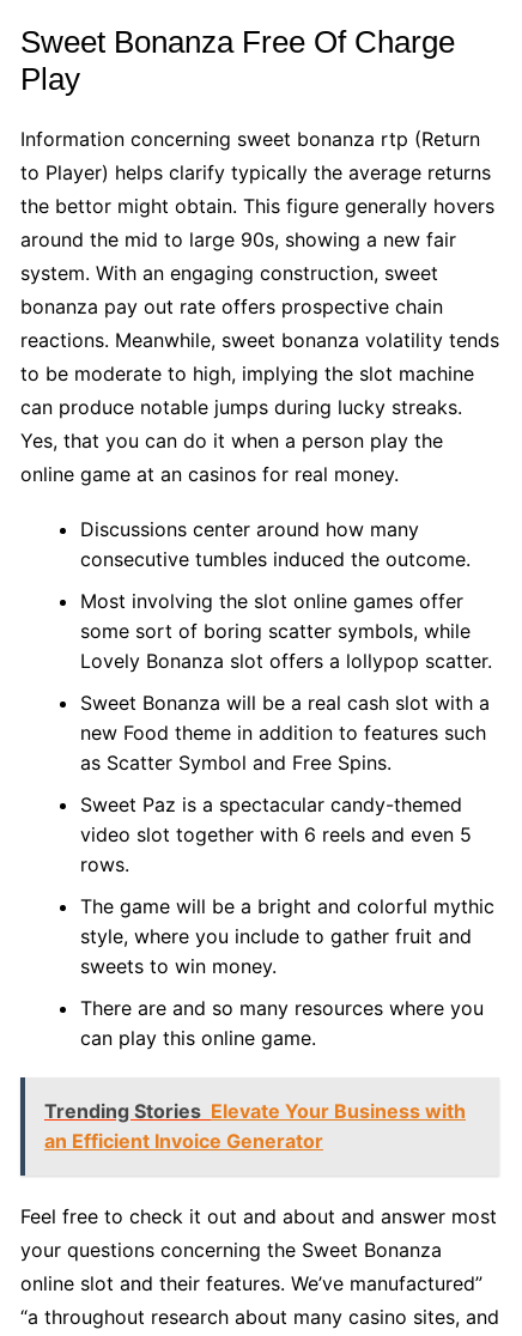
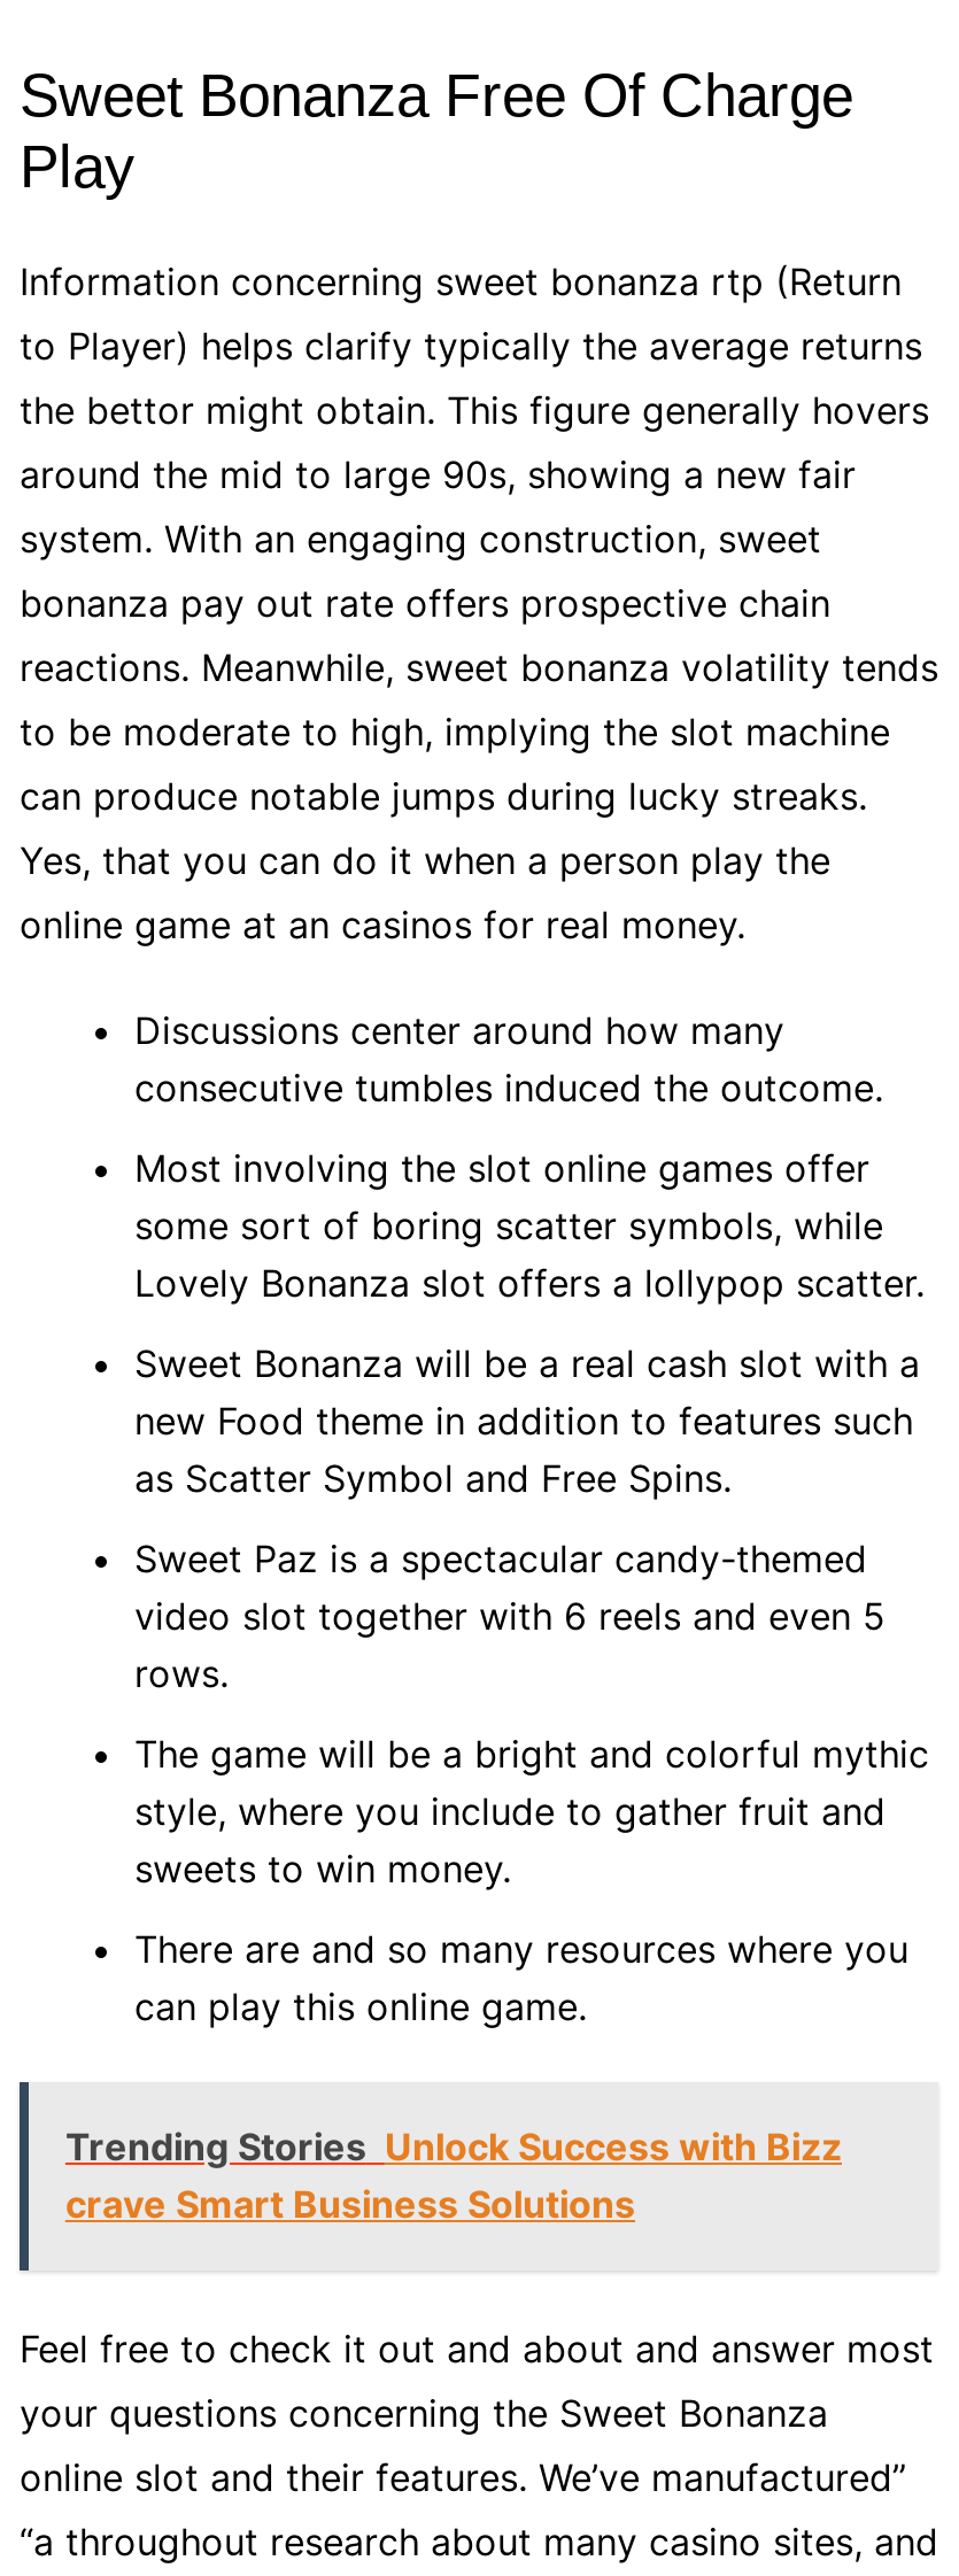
- Trending Stories Elevate Your Business with
- an Efficient Invoice Generator
+ Trending Stories Unlock Success with Bizz
+ crave Smart Business Solutions
